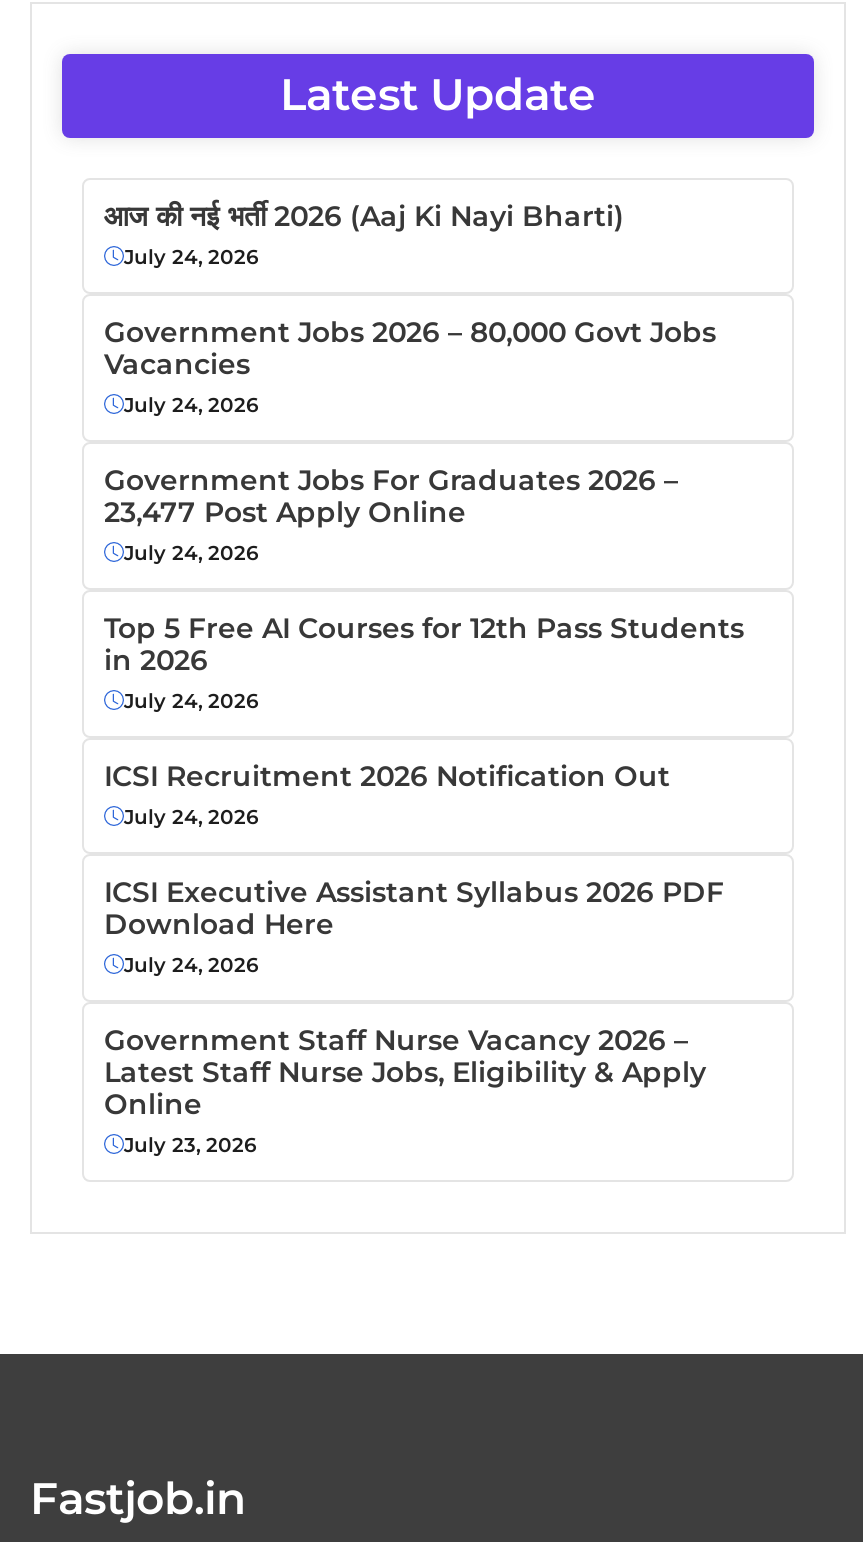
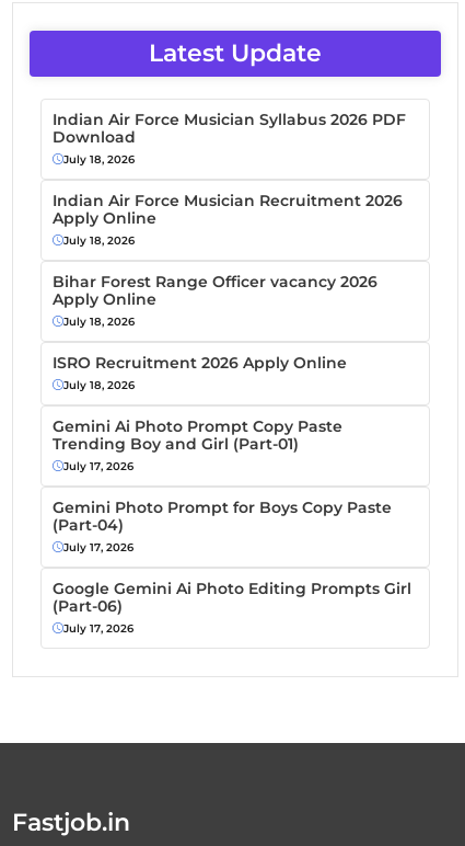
- आज की नई भर्ती 2026 (Aaj Ki Nayi Bharti)
- July 24, 2026
+ Indian Air Force Musician Syllabus 2026 PDF
+ Download
+ July 18, 2026

- Government Jobs 2026 – 80,000 Govt Jobs
- Vacancies
- July 24, 2026
+ Indian Air Force Musician Recruitment 2026
+ Apply Online
+ July 18, 2026

- Government Jobs For Graduates 2026 –
- 23,477 Post Apply Online
- July 24, 2026
+ Bihar Forest Range Officer vacancy 2026
+ Apply Online
+ July 18, 2026

- Top 5 Free AI Courses for 12th Pass Students
- in 2026
- July 24, 2026
+ ISRO Recruitment 2026 Apply Online
+ July 18, 2026

- ICSI Recruitment 2026 Notification Out
- July 24, 2026
+ Gemini Ai Photo Prompt Copy Paste
+ Trending Boy and Girl (Part-01)
+ July 17, 2026

- ICSI Executive Assistant Syllabus 2026 PDF
- Download Here
- July 24, 2026
+ Gemini Photo Prompt for Boys Copy Paste
+ (Part-04)
+ July 17, 2026

- Government Staff Nurse Vacancy 2026 –
- Latest Staff Nurse Jobs, Eligibility & Apply
- Online
- July 23, 2026
+ Google Gemini Ai Photo Editing Prompts Girl
+ (Part-06)
+ July 17, 2026
